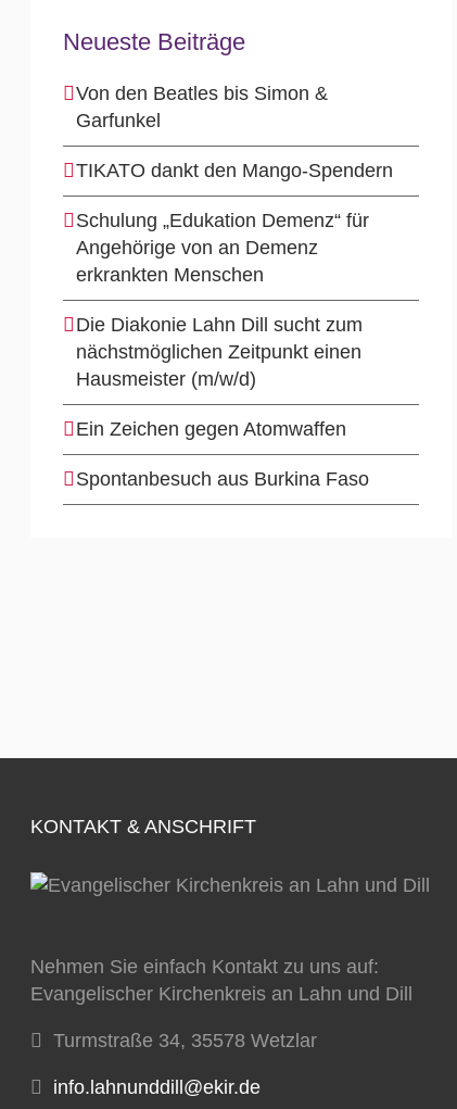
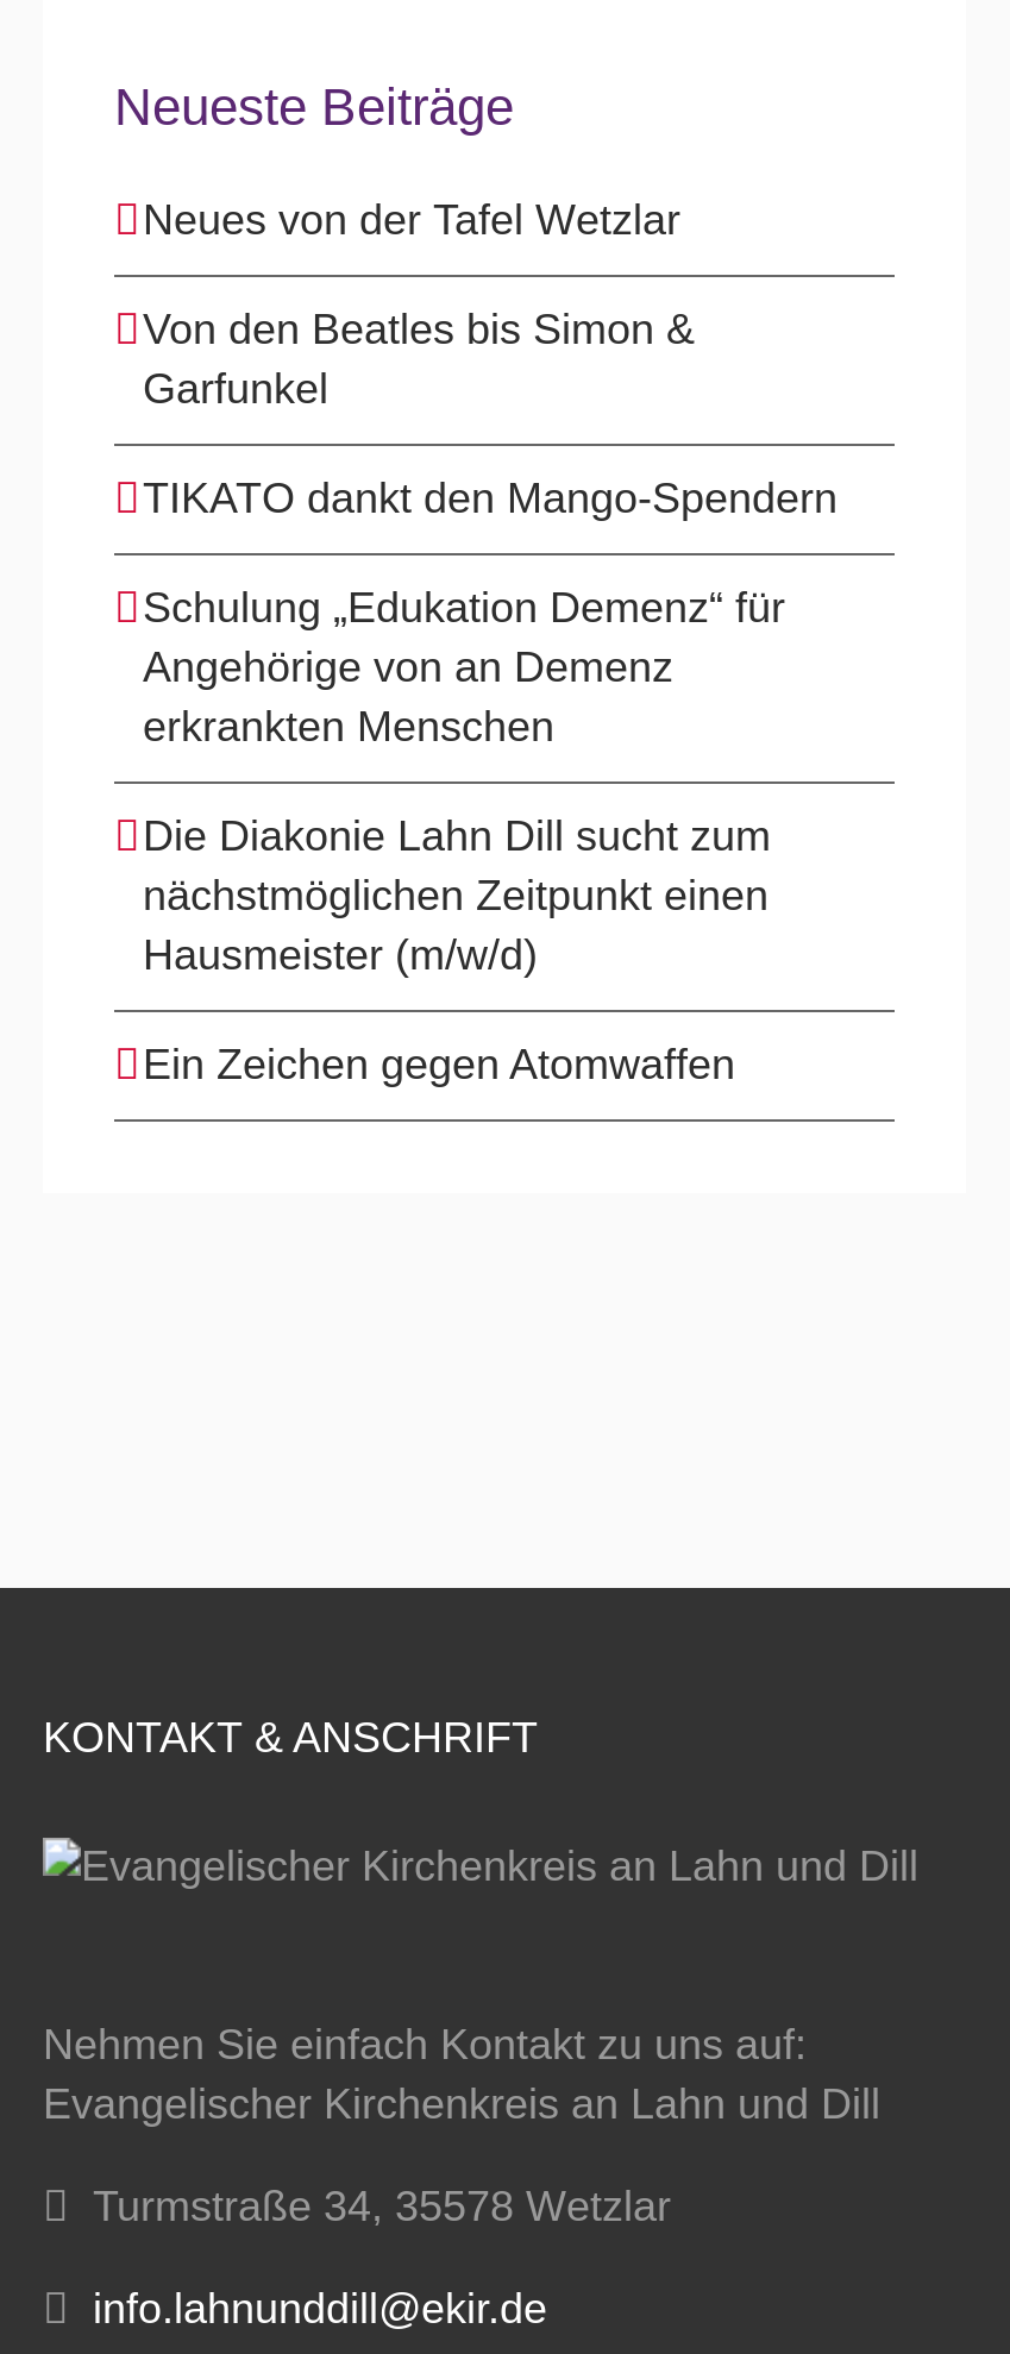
+ Neues von der Tafel Wetzlar

moved down: Von den Beatles bis Simon & | Garfunkel | TIKATO dankt den Mango-Spendern | ... | Hausmeister (m/w/d) | Ein Zeichen gegen Atomwaffen

- Spontanbesuch aus Burkina Faso
